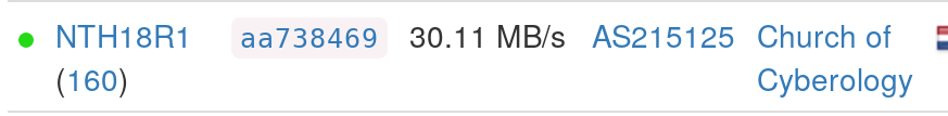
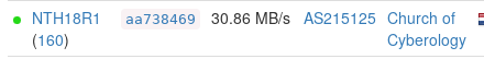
- 30.11 MB/s AS215125 Church of
+ 30.86 MB/s AS215125 Church of
